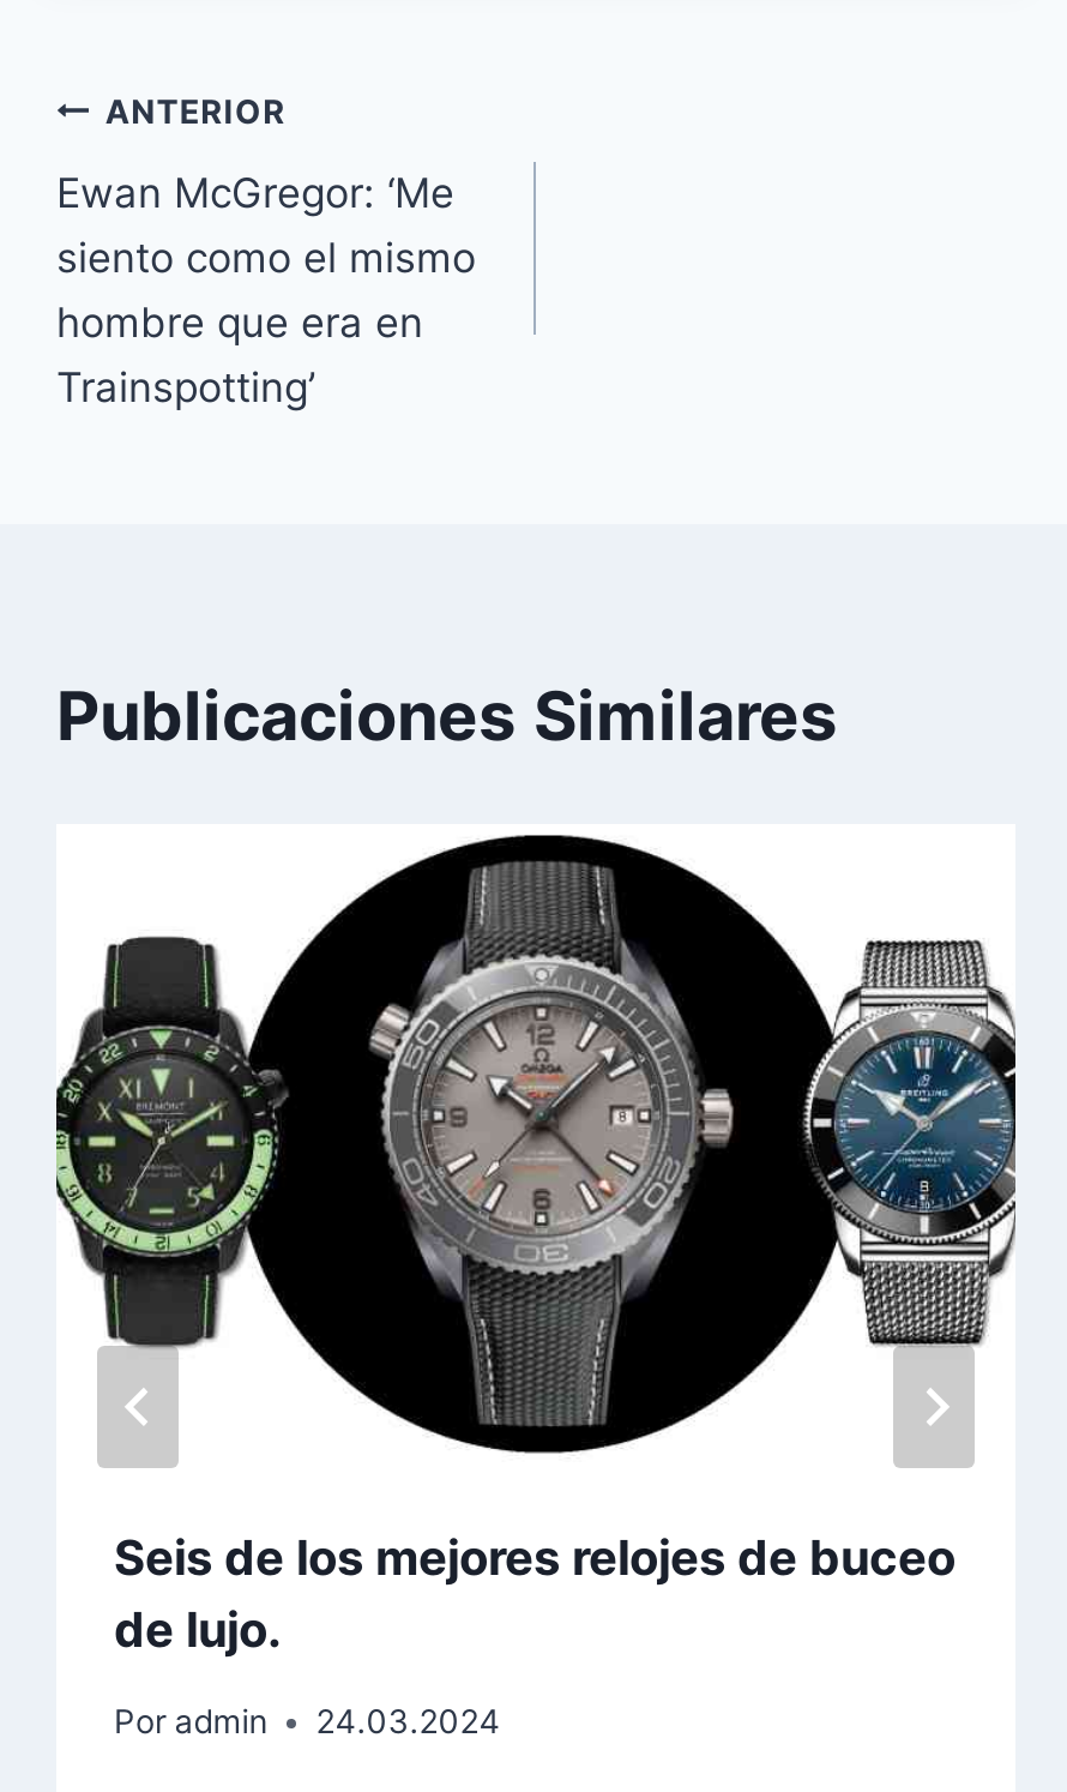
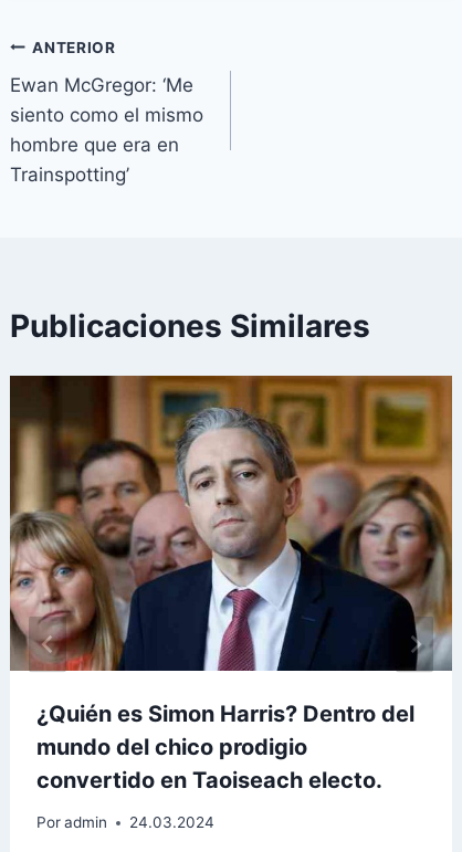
- [image]
- Seis de los mejores relojes de buceo
- de lujo.
+ [image]
+ ¿Quién es Simon Harris? Dentro del
+ mundo del chico prodigio
+ convertido en Taoiseach electo.
